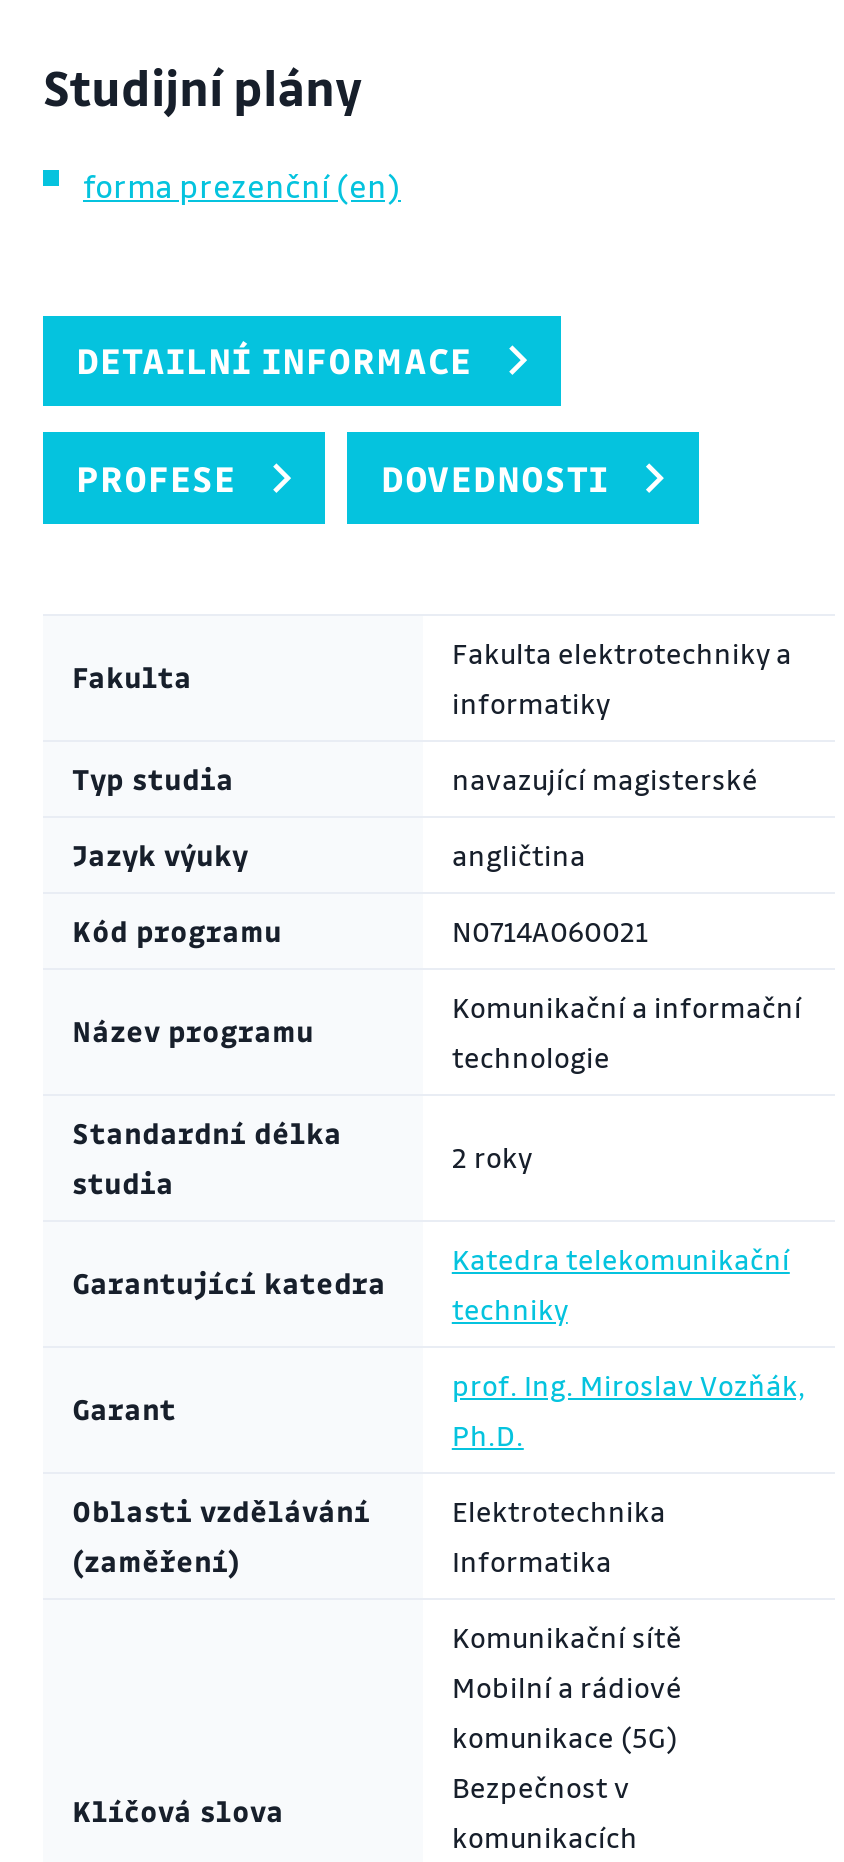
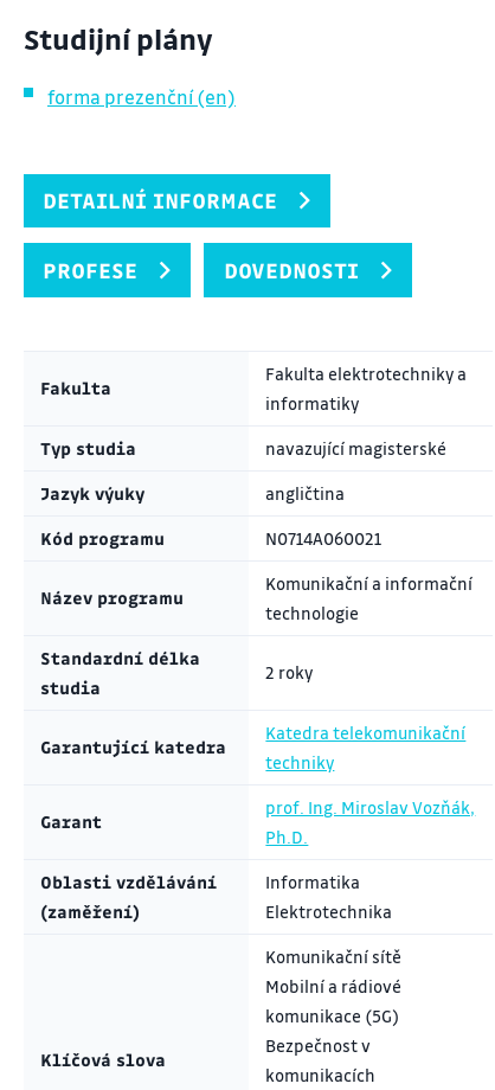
moved down: Elektrotechnika

moved up: Informatika
